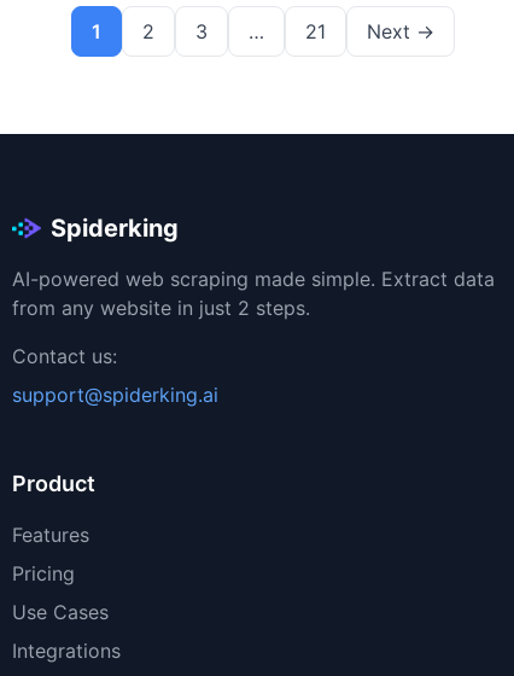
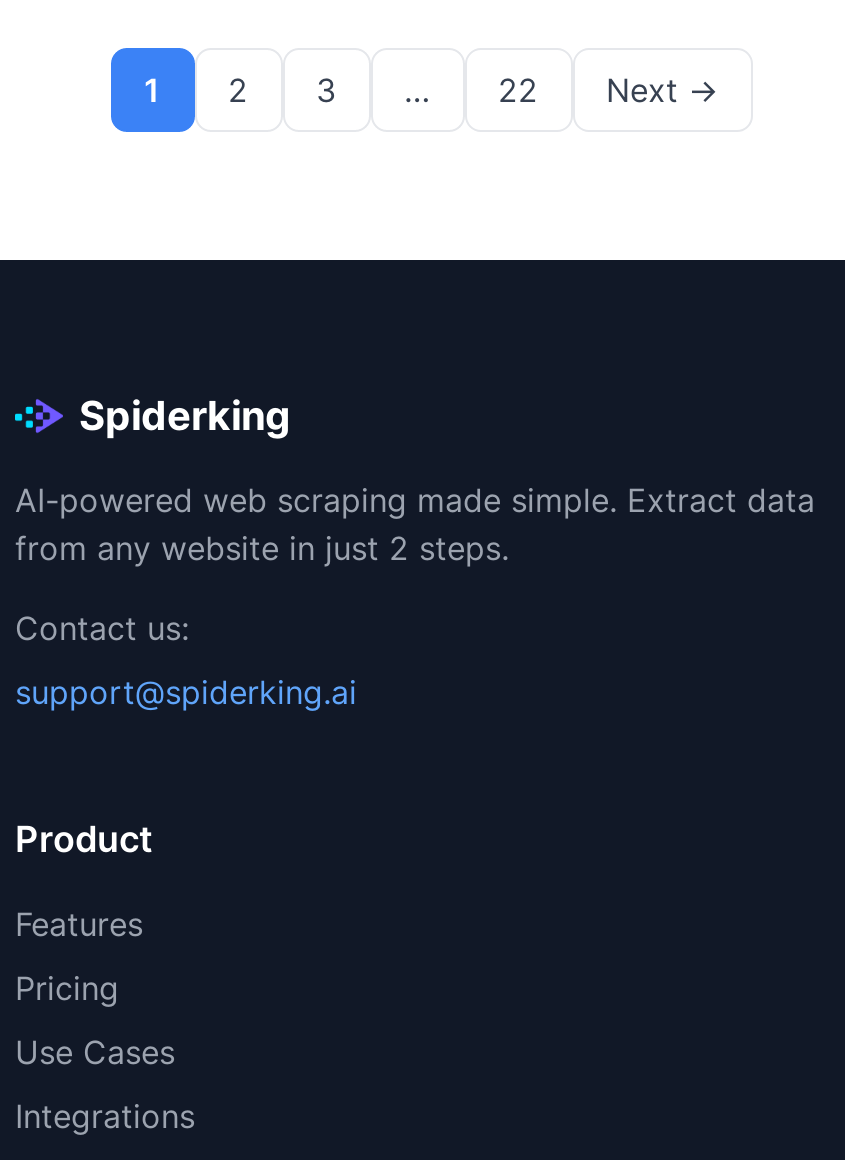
- 21
+ 22
